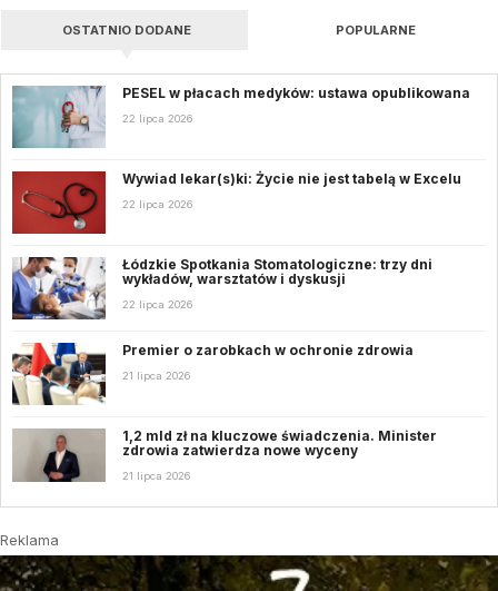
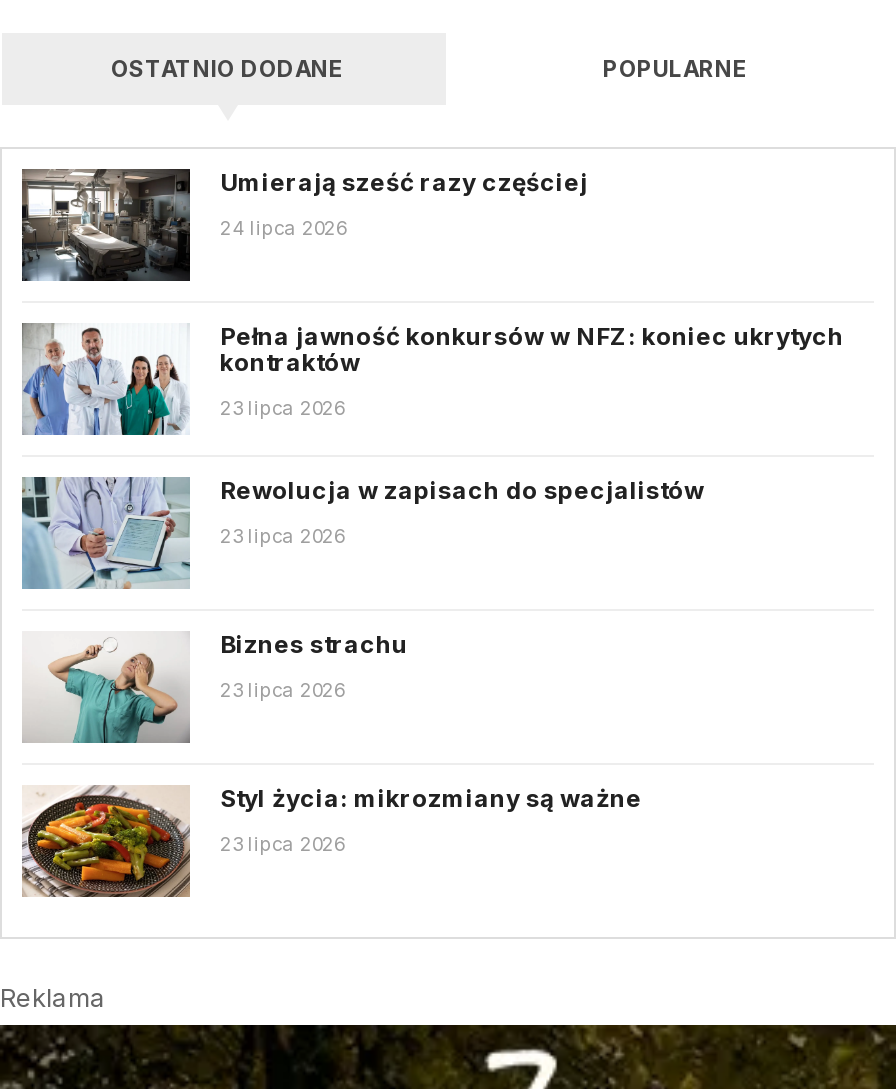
- [image]
- PESEL w płacach medyków: ustawa opublikowana
+ [image]
+ Umierają sześć razy częściej

- 22 lipca 2026
+ 24 lipca 2026

- [image]
- Wywiad lekar(s)ki: Życie nie jest tabelą w Excelu
+ [image]
+ Pełna jawność konkursów w NFZ: koniec ukrytych
+ kontraktów

- 22 lipca 2026
+ 23 lipca 2026

- [image]
- Łódzkie Spotkania Stomatologiczne: trzy dni
- wykładów, warsztatów i dyskusji
+ [image]
+ Rewolucja w zapisach do specjalistów

- 22 lipca 2026
+ 23 lipca 2026

- [image]
- Premier o zarobkach w ochronie zdrowia
+ [image]
+ Biznes strachu

- 21 lipca 2026
+ 23 lipca 2026

- [image]
- 1,2 mld zł na kluczowe świadczenia. Minister
- zdrowia zatwierdza nowe wyceny
+ [image]
+ Styl życia: mikrozmiany są ważne

- 21 lipca 2026
+ 23 lipca 2026
